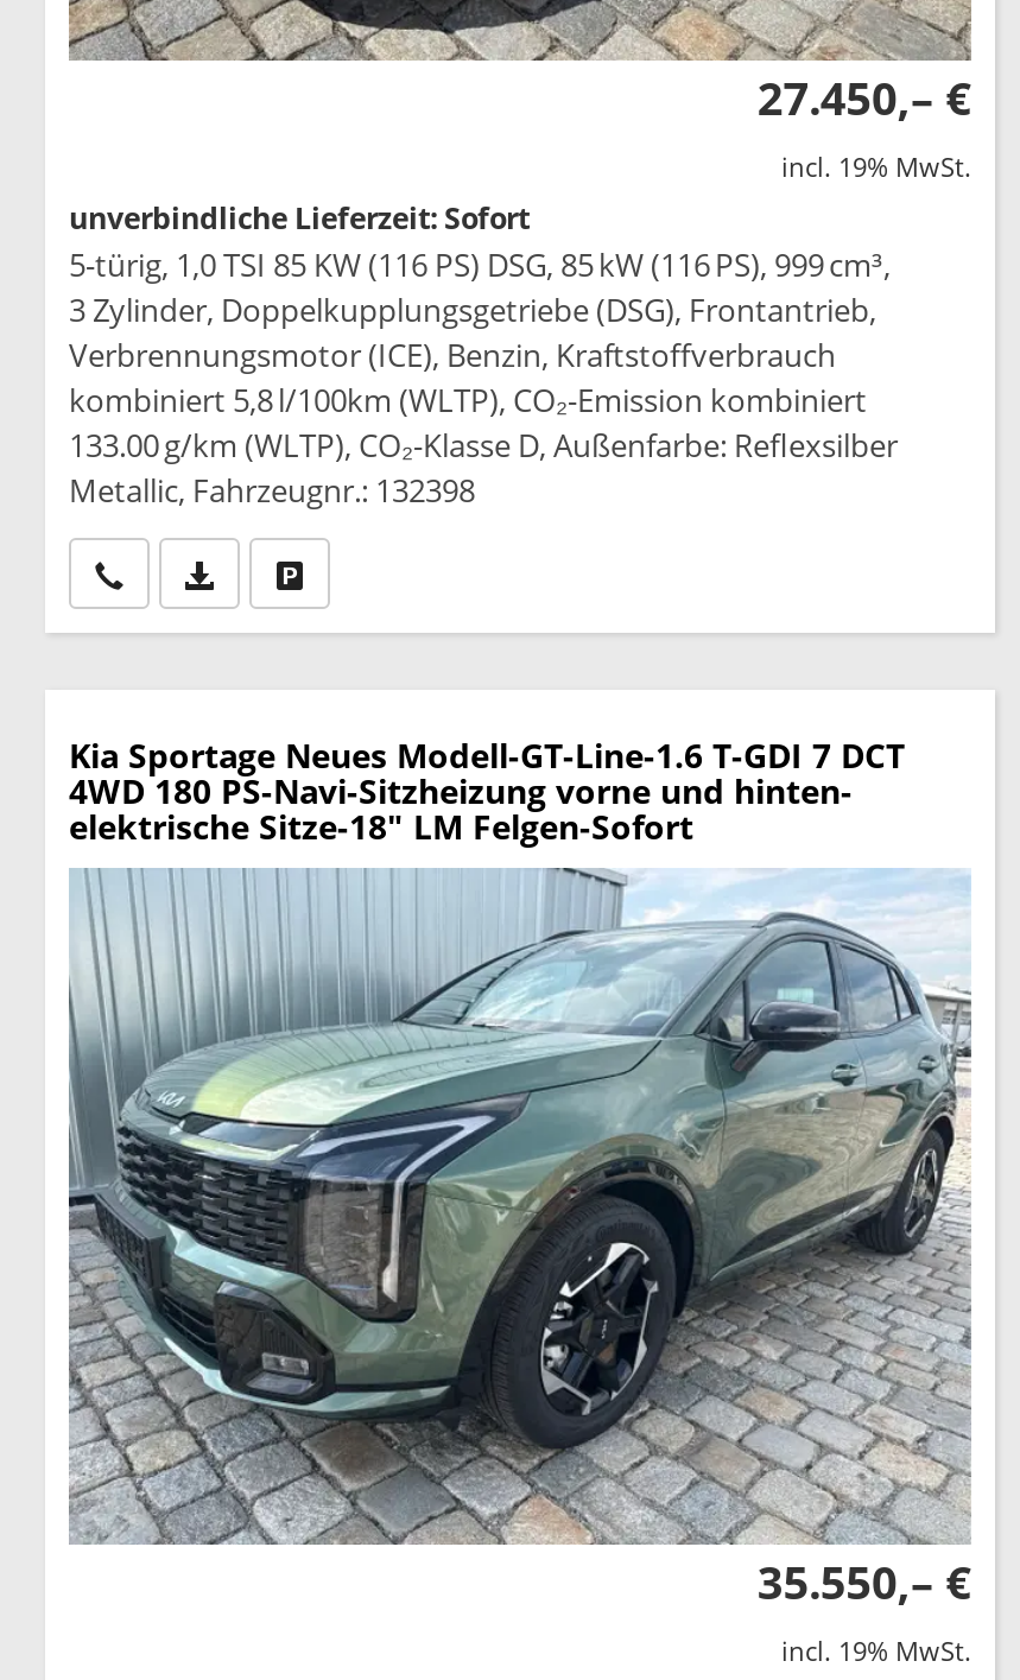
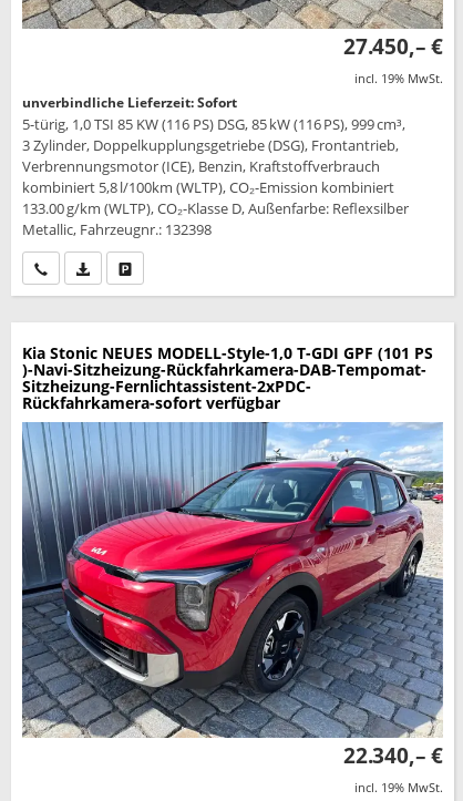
- Kia Sportage Neues Modell-GT-Line-1.6 T-GDI 7 DCT
- 4WD 180 PS-Navi-Sitzheizung vorne und hinten-
- elektrische Sitze-18" LM Felgen-Sofort
+ Kia Stonic NEUES MODELL-Style-1,0 T-GDI GPF (101 PS
+ )-Navi-Sitzheizung-Rückfahrkamera-DAB-Tempomat-
+ Sitzheizung-Fernlichtassistent-2xPDC-
+ Rückfahrkamera-sofort verfügbar

- [image]
- 35.550,– €
+ [image]
+ 22.340,– €
